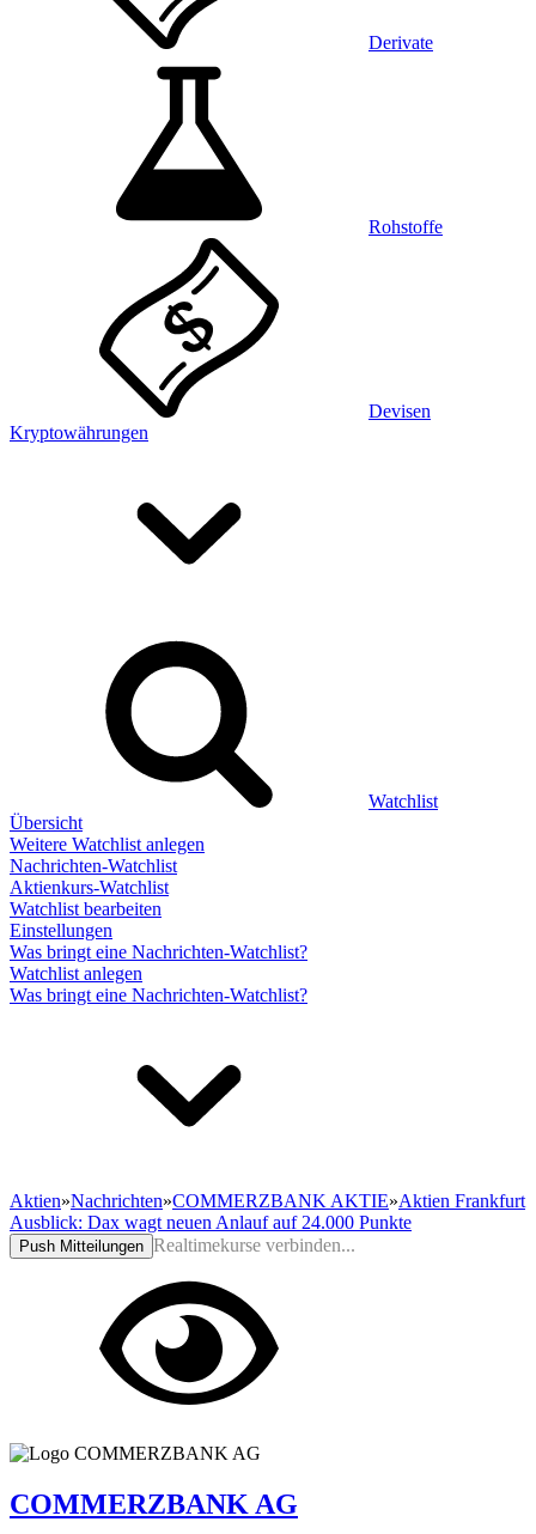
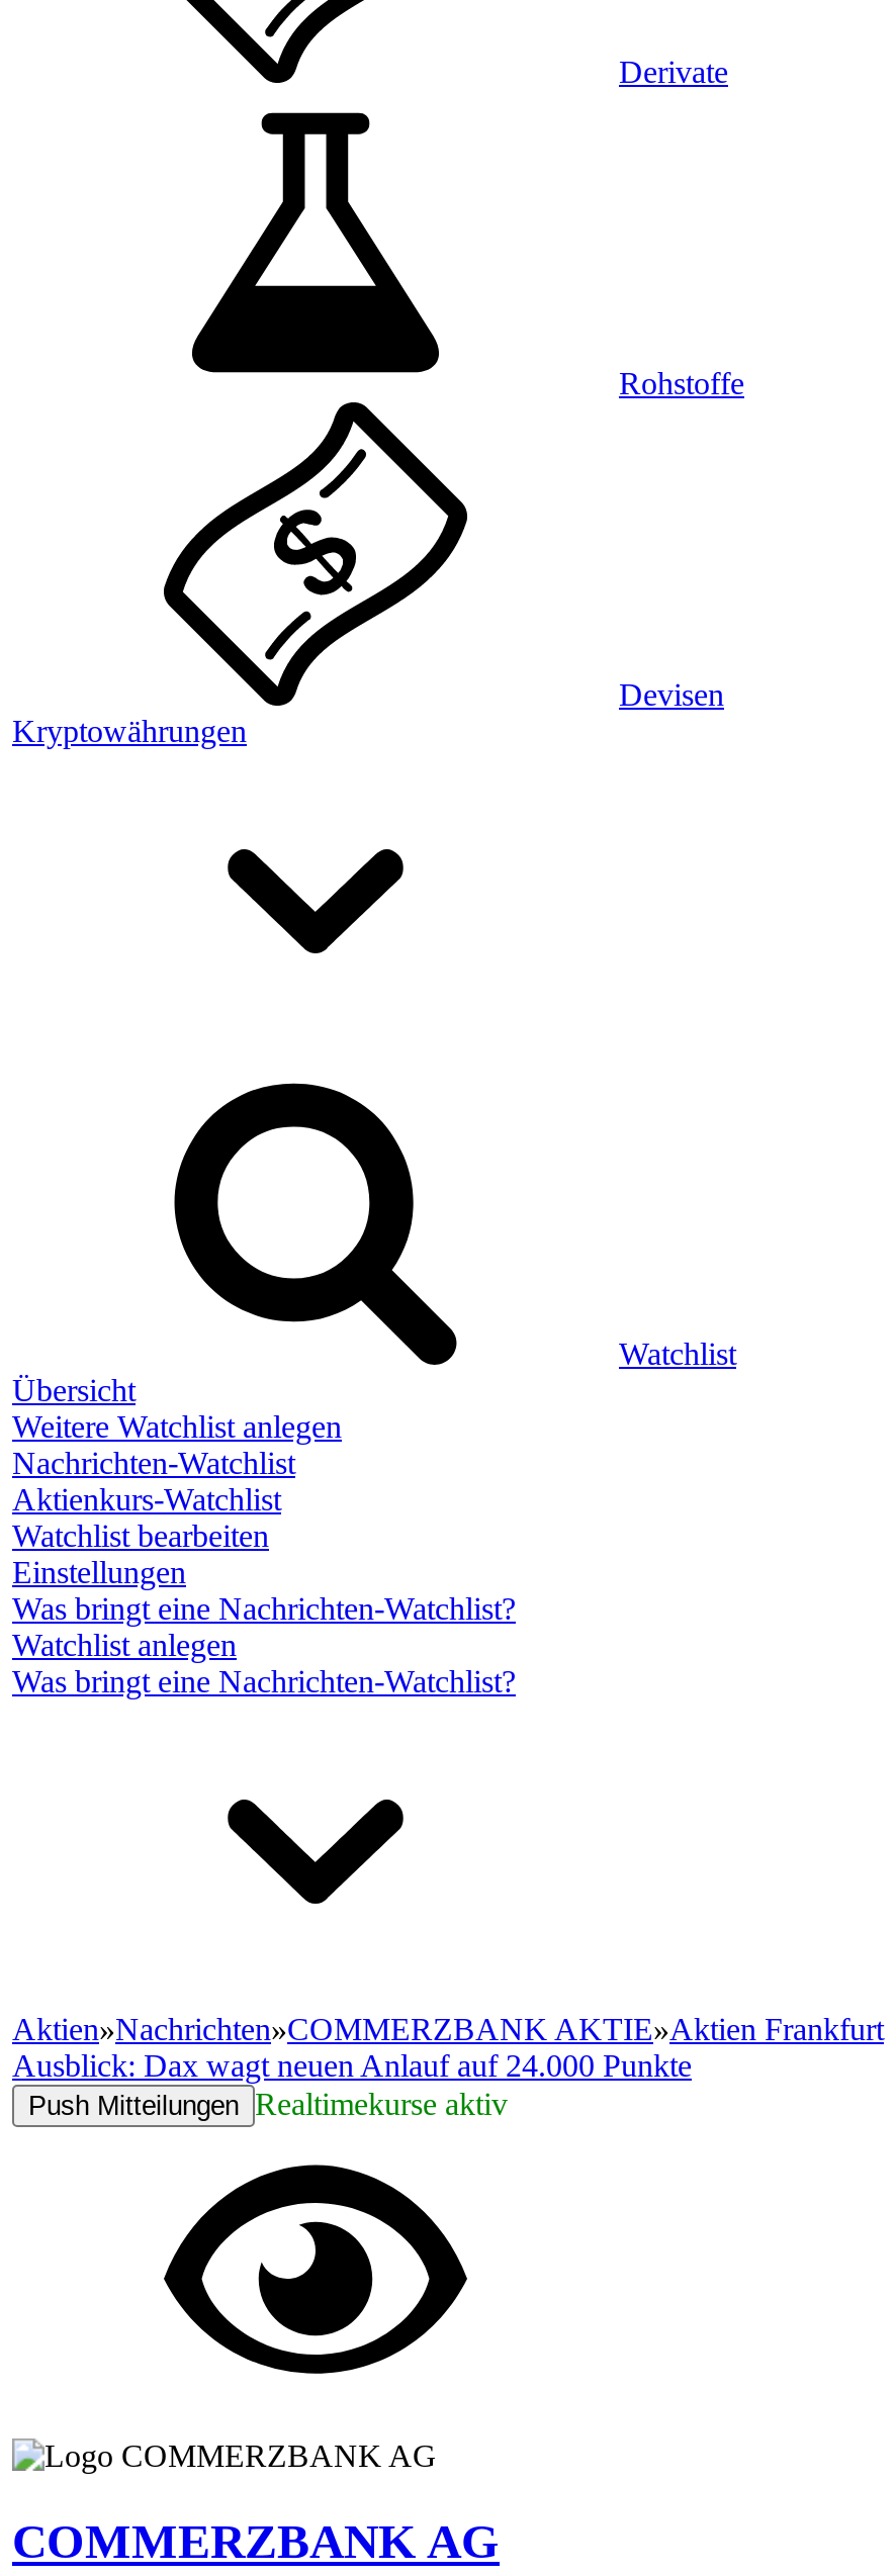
- Push Mitteilungen Realtimekurse verbinden...
+ Push Mitteilungen Realtimekurse aktiv
